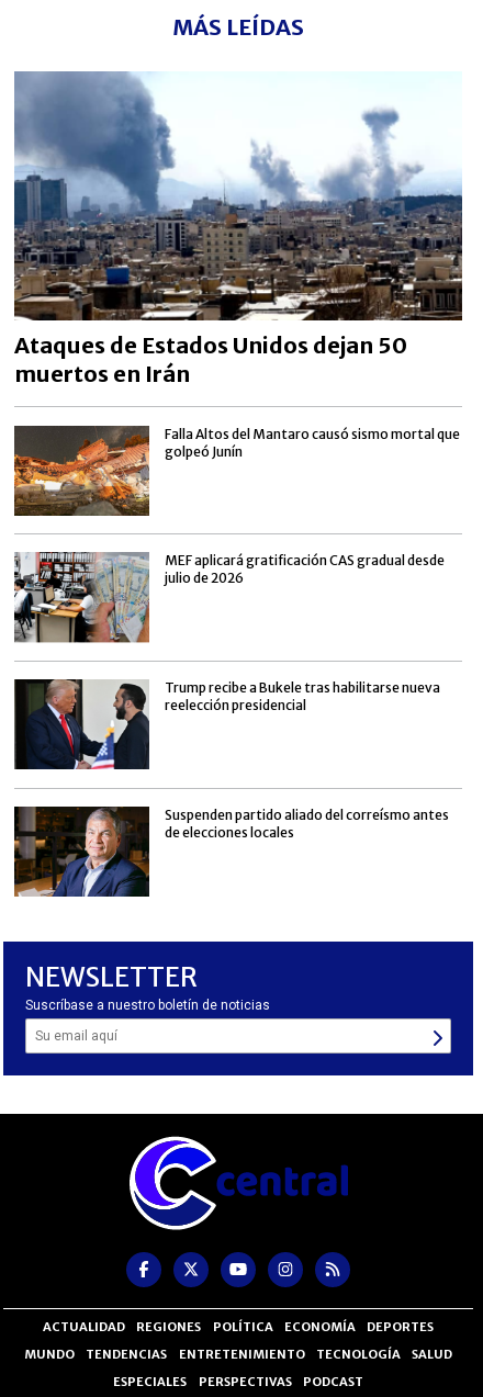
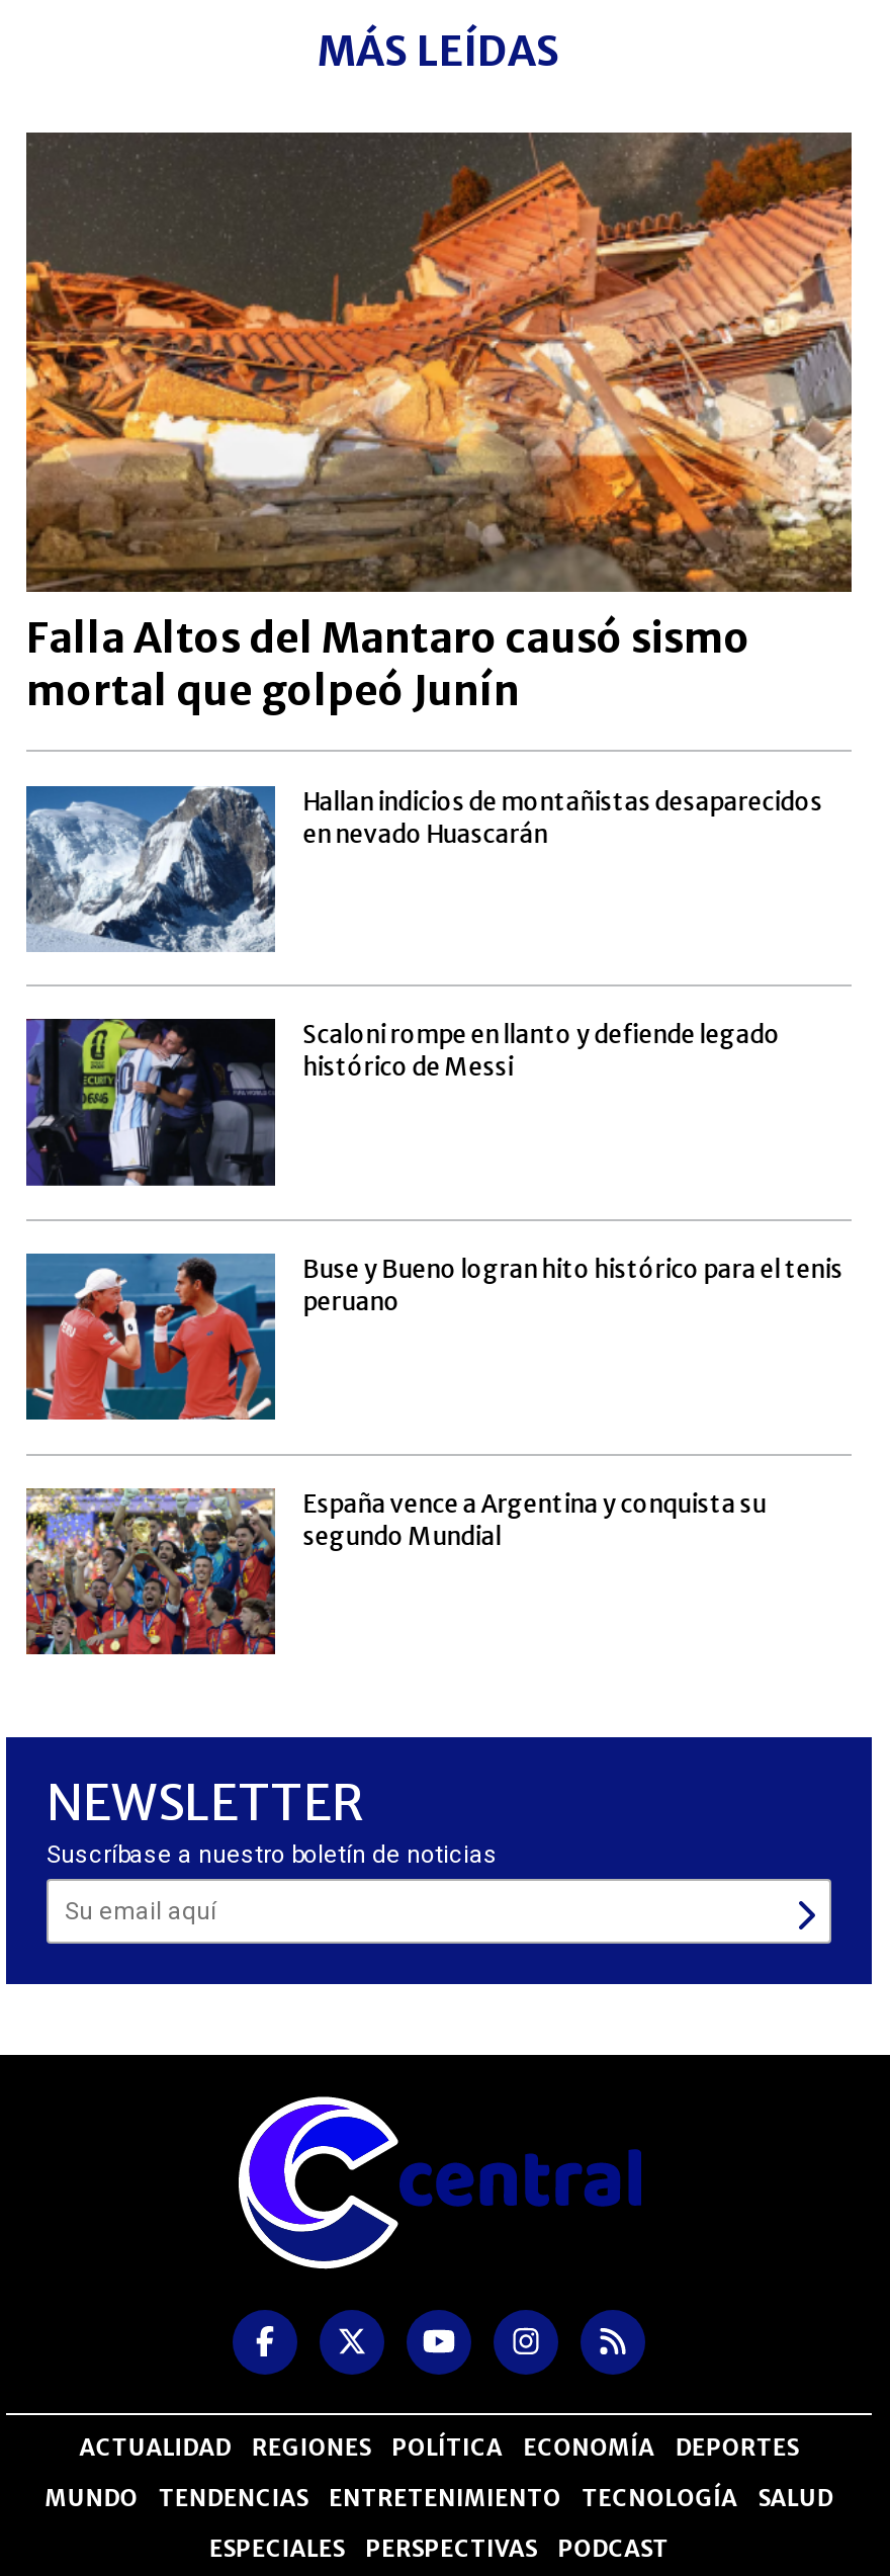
- [image]
- Ataques de Estados Unidos dejan 50
- muertos en Irán
+ [image]
+ Falla Altos del Mantaro causó sismo
+ mortal que golpeó Junín

- [image]
- Falla Altos del Mantaro causó sismo mortal que
- golpeó Junín
+ [image]
+ Hallan indicios de montañistas desaparecidos
+ en nevado Huascarán

- [image]
- MEF aplicará gratificación CAS gradual desde
- julio de 2026
+ [image]
+ Scaloni rompe en llanto y defiende legado
+ histórico de Messi

- [image]
- Trump recibe a Bukele tras habilitarse nueva
- reelección presidencial
+ [image]
+ Buse y Bueno logran hito histórico para el tenis
+ peruano

- [image]
- Suspenden partido aliado del correísmo antes
- de elecciones locales
+ [image]
+ España vence a Argentina y conquista su
+ segundo Mundial
